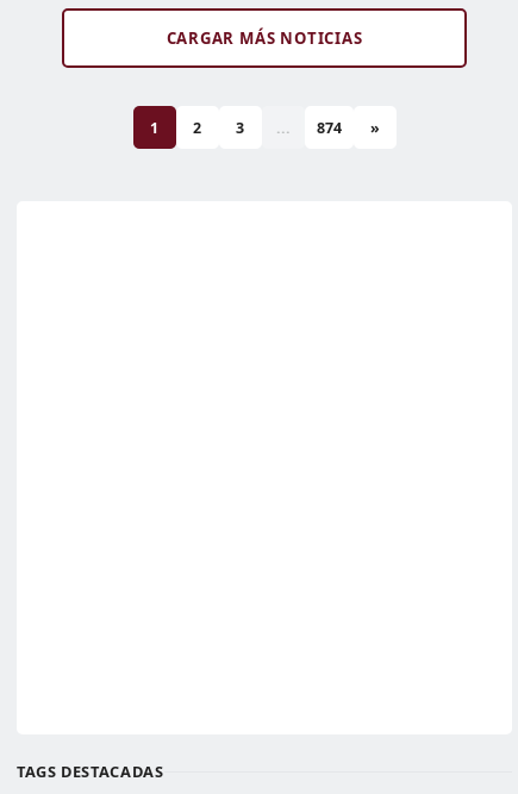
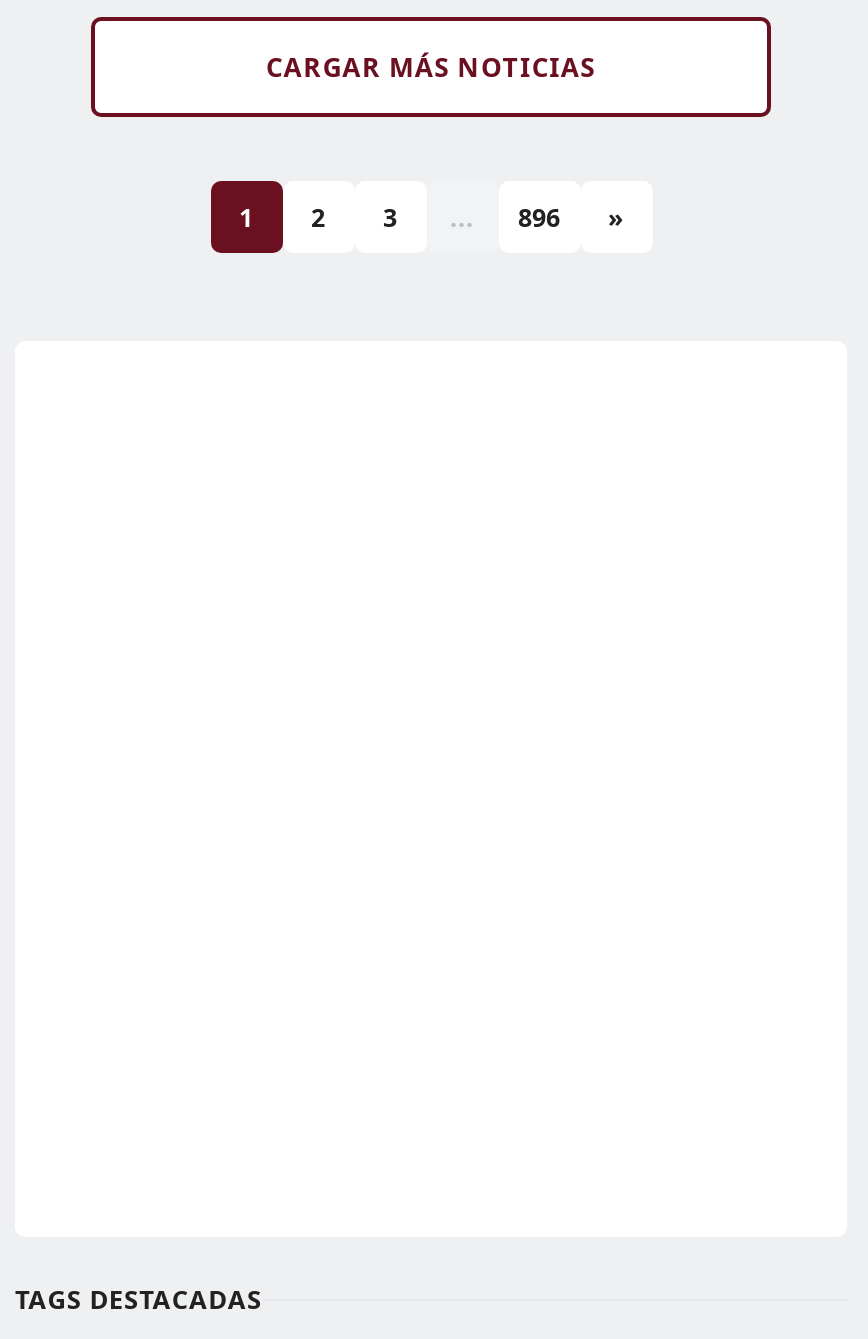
- 874
+ 896
